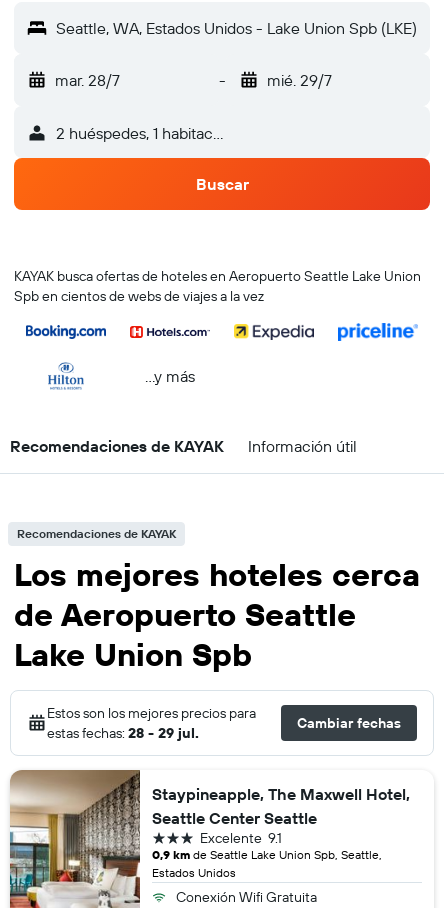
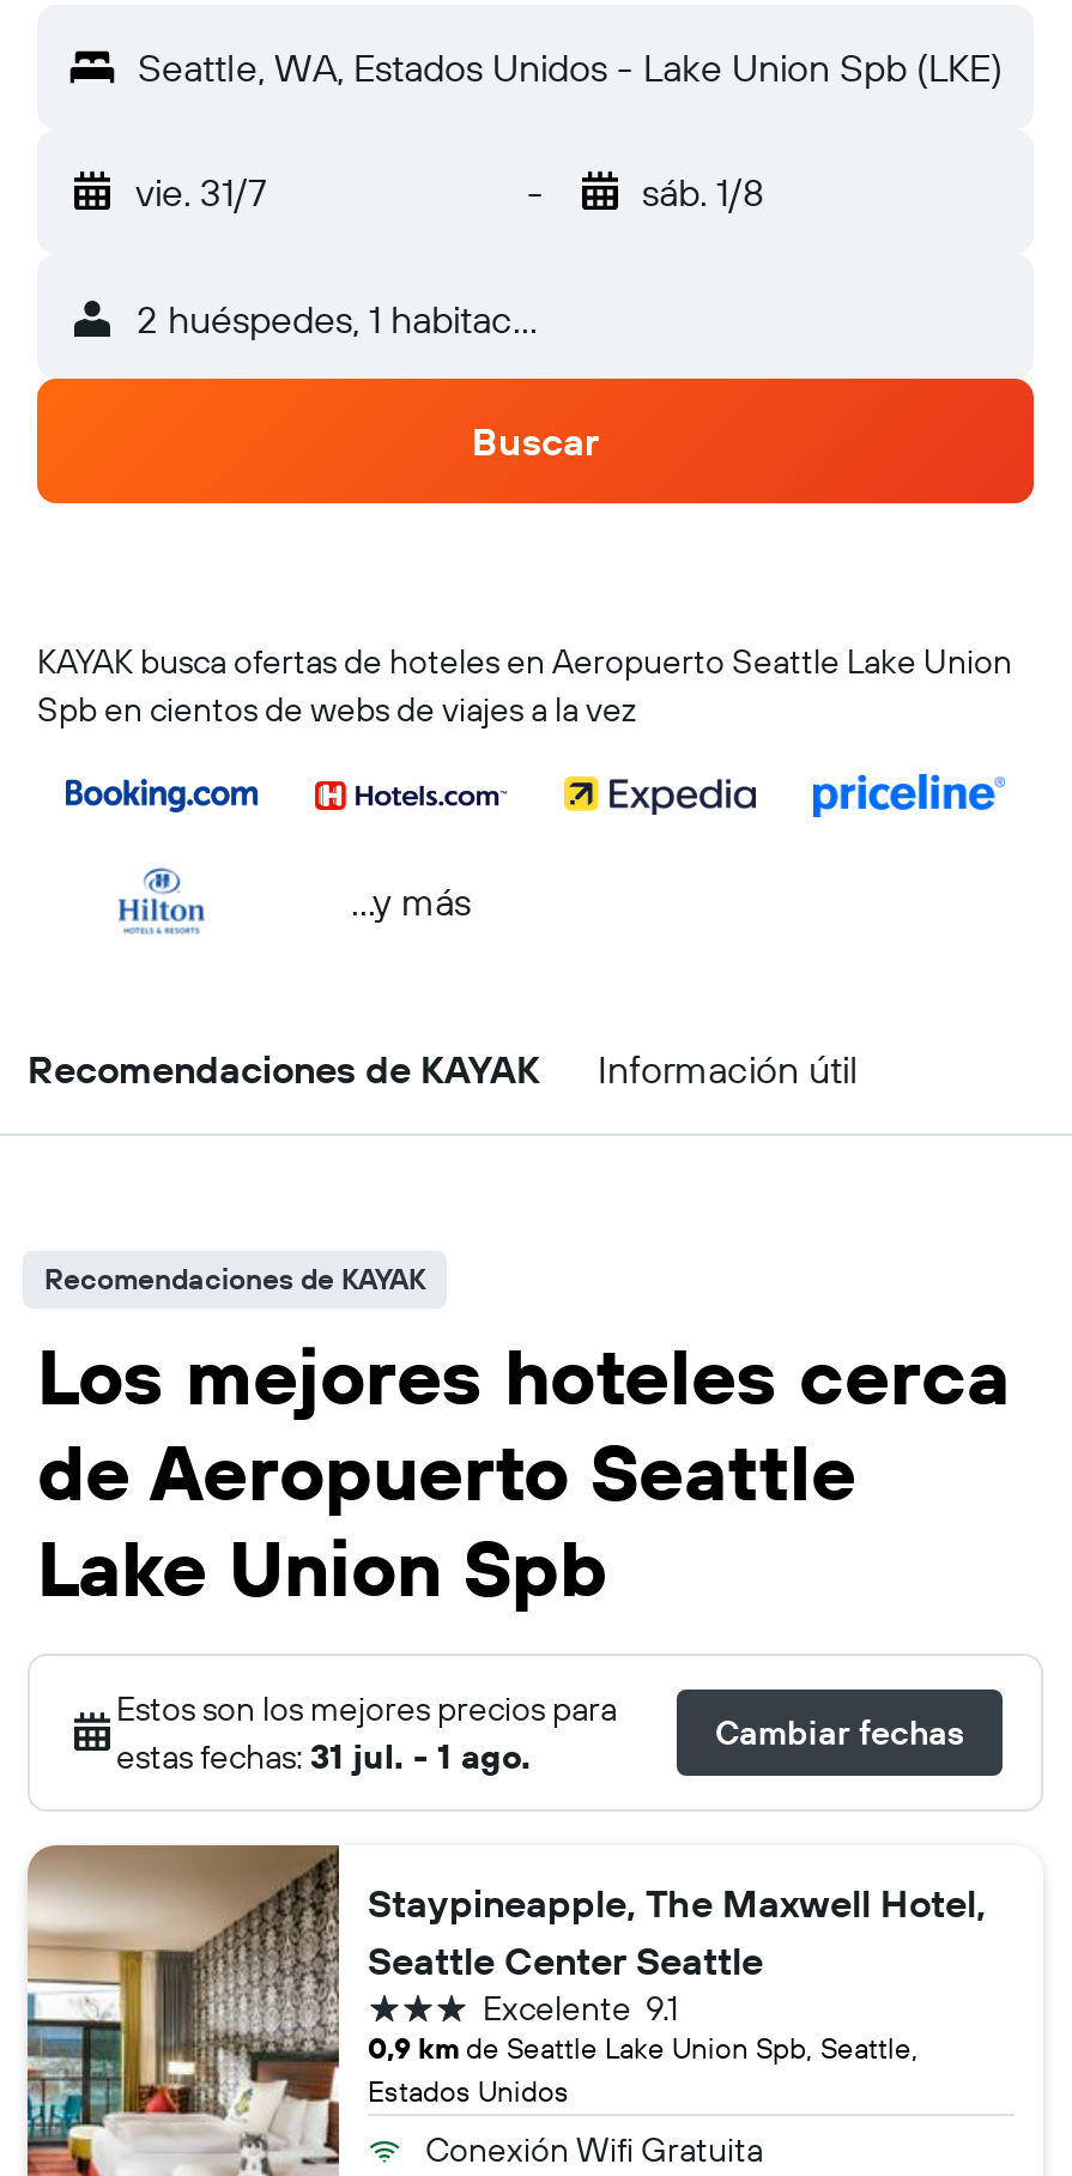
- mar. 28/7
+ vie. 31/7

- mié. 29/7
+ sáb. 1/8

- estas fechas: 28 - 29 jul.
+ estas fechas: 31 jul. - 1 ago.
